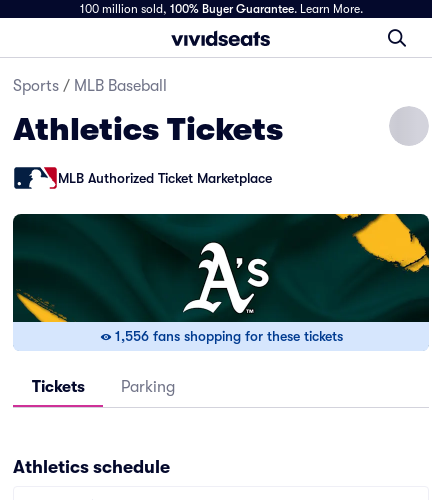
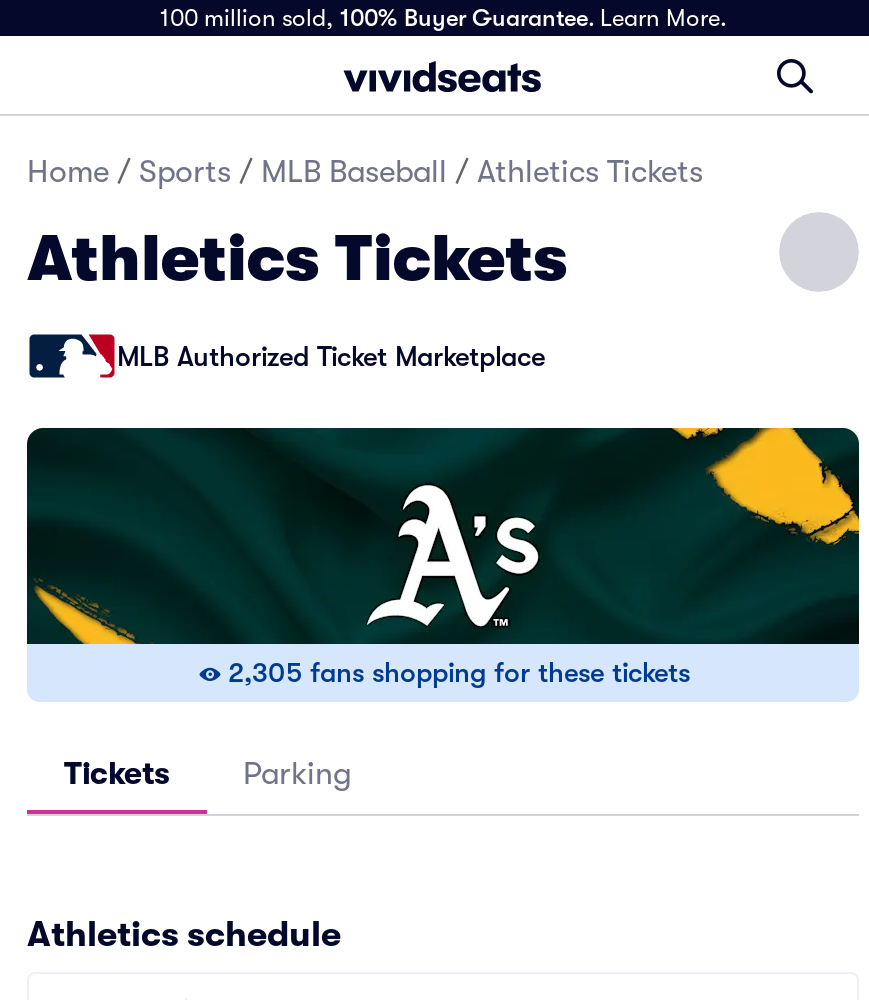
- Sports / MLB Baseball
+ Home / Sports / MLB Baseball / Athletics Tickets

- 1,556 fans shopping for these tickets
+ 2,305 fans shopping for these tickets
